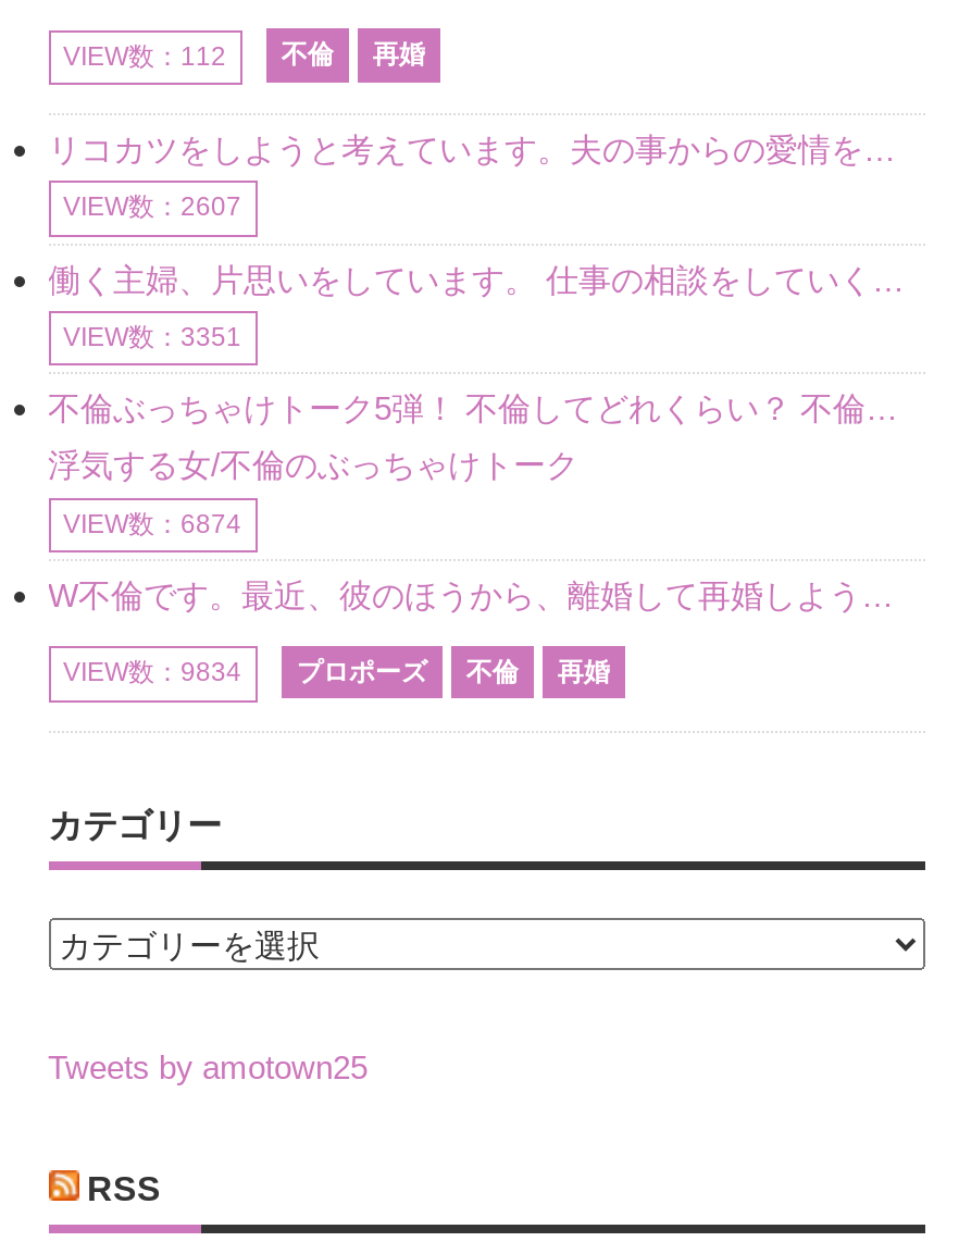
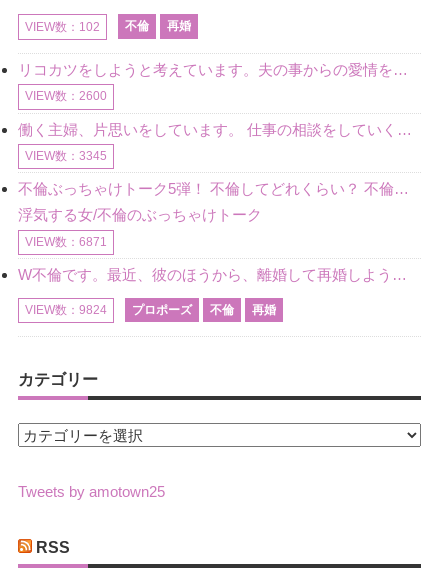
- VIEW数：112 不倫 再婚
+ VIEW数：102 不倫 再婚

- VIEW数：2607
+ VIEW数：2600

- VIEW数：3351
+ VIEW数：3345

- VIEW数：6874
+ VIEW数：6871

- VIEW数：9834 プロポーズ 不倫 再婚
+ VIEW数：9824 プロポーズ 不倫 再婚
